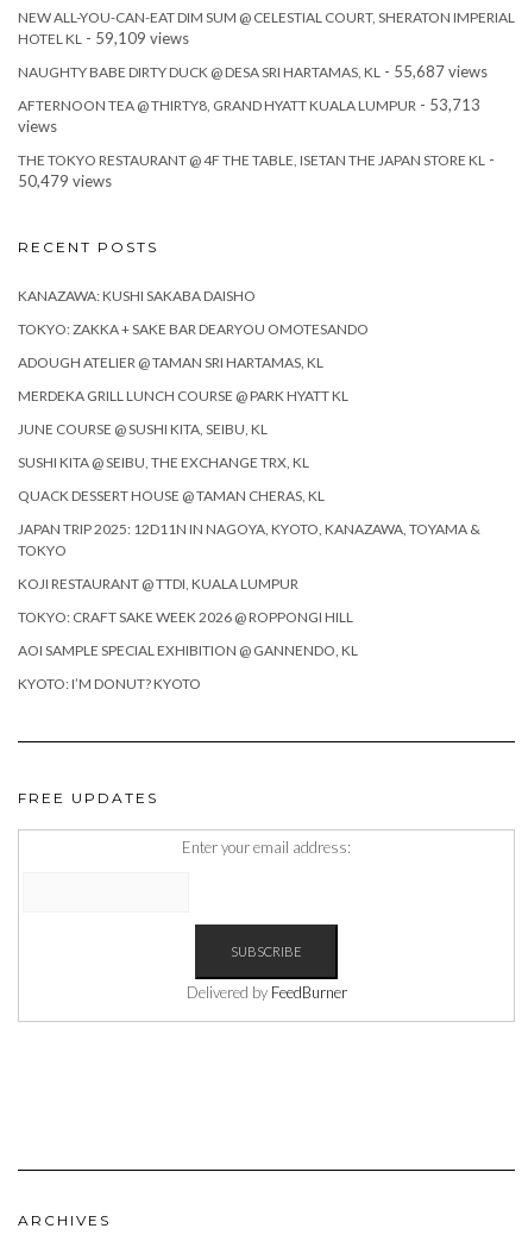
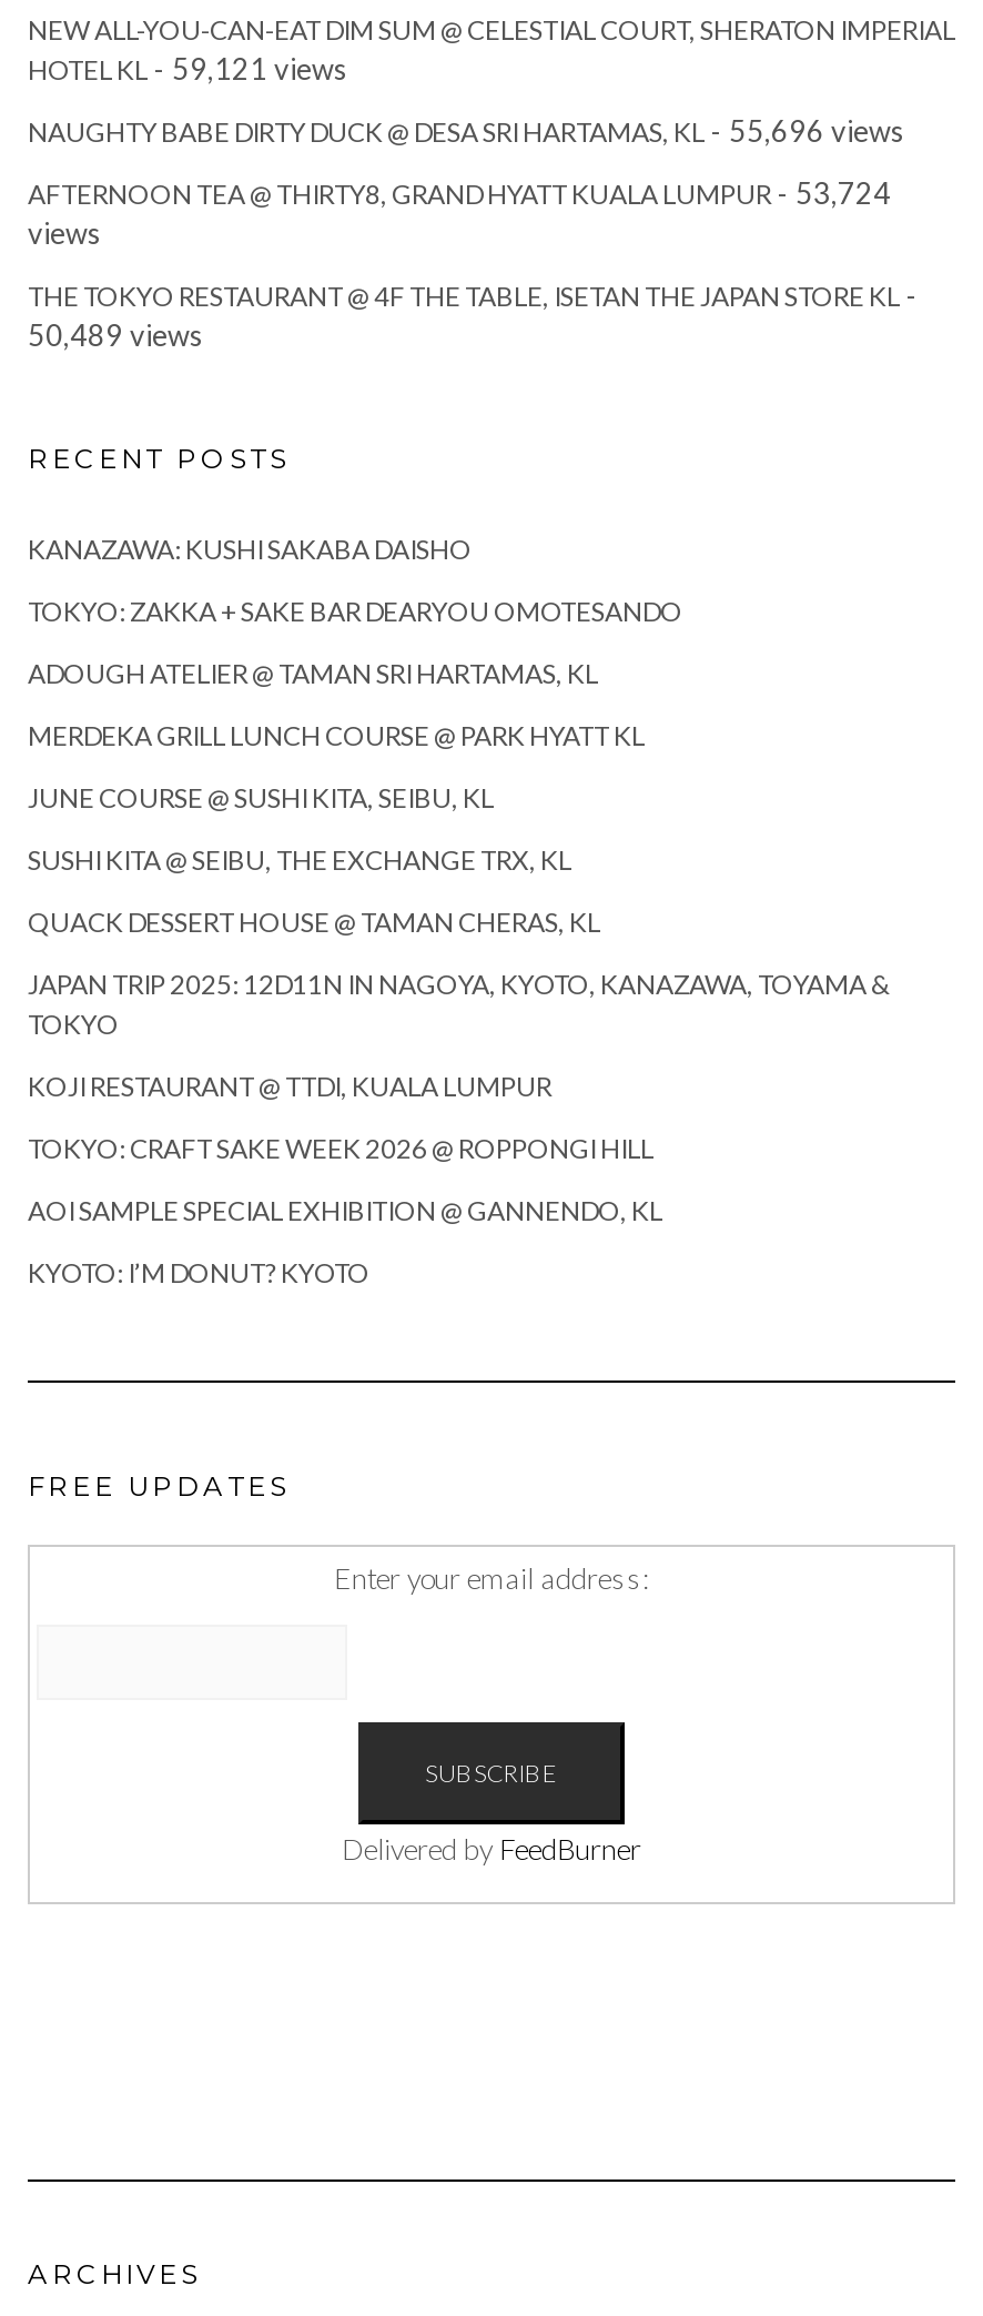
- HOTEL KL - 59,109 views
+ HOTEL KL - 59,121 views

- NAUGHTY BABE DIRTY DUCK @ DESA SRI HARTAMAS, KL - 55,687 views
+ NAUGHTY BABE DIRTY DUCK @ DESA SRI HARTAMAS, KL - 55,696 views

- AFTERNOON TEA @ THIRTY8, GRAND HYATT KUALA LUMPUR - 53,713
+ AFTERNOON TEA @ THIRTY8, GRAND HYATT KUALA LUMPUR - 53,724

- 50,479 views
+ 50,489 views
